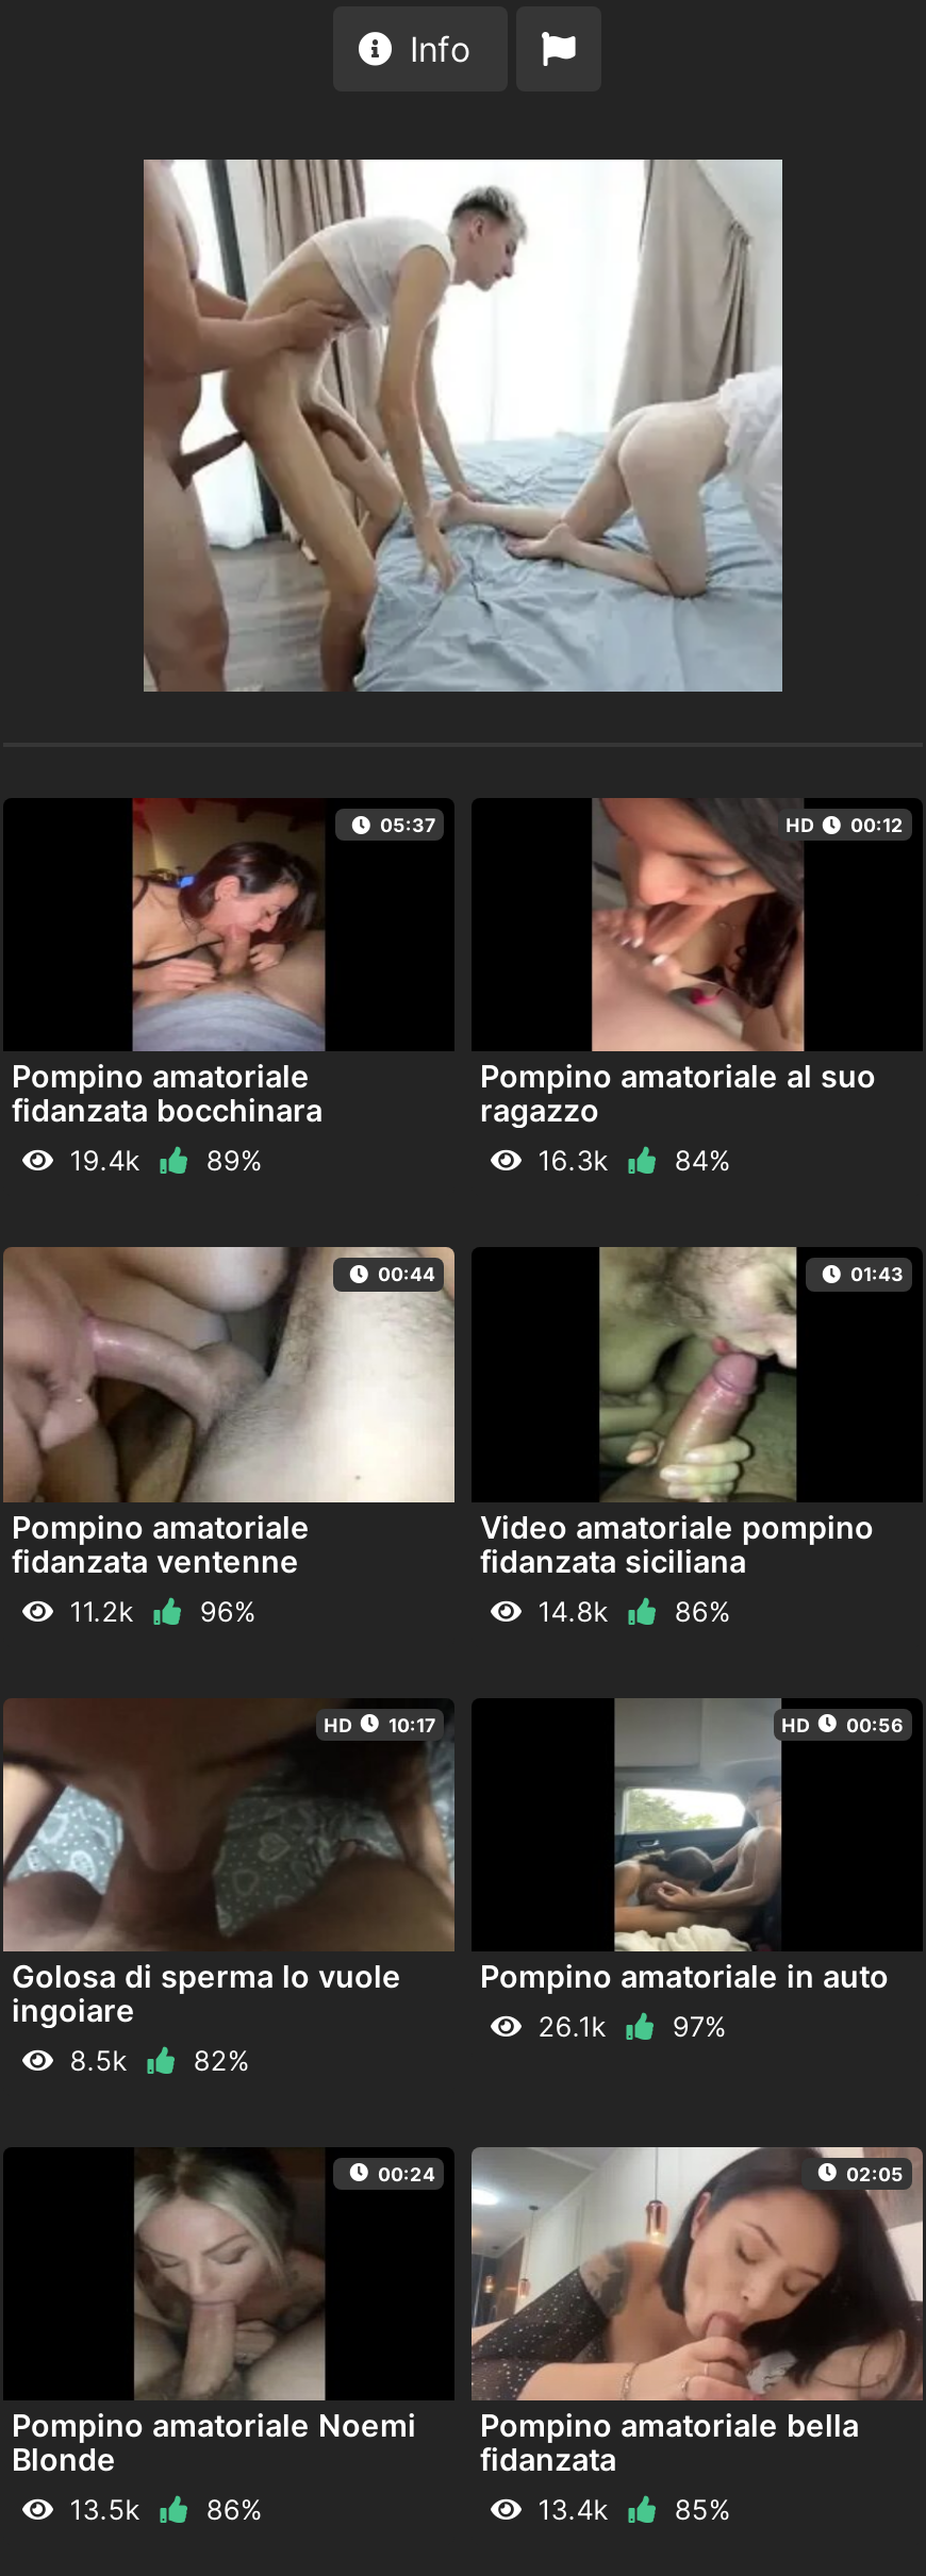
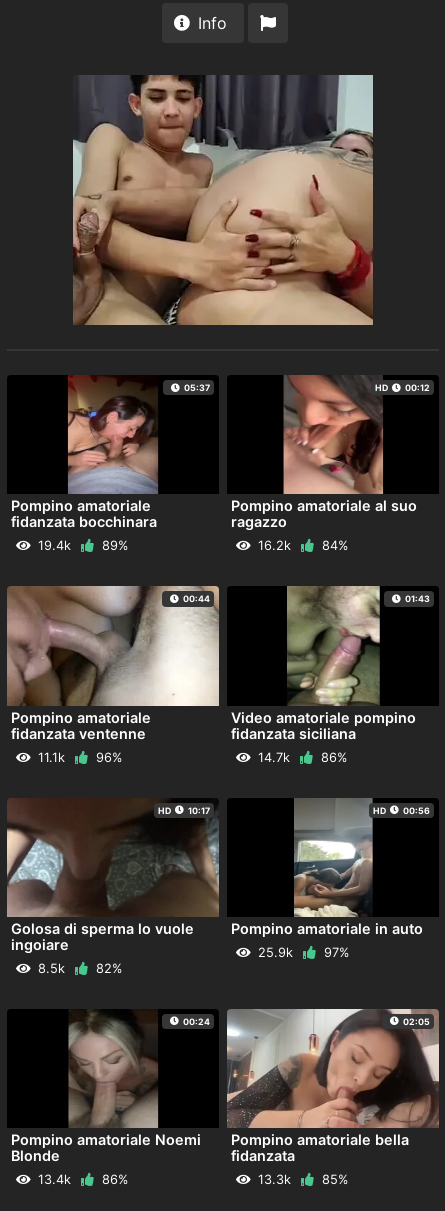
- [image]
+ [image]

- 16.3k
+ 16.2k

- 11.2k
+ 11.1k

- 14.8k
+ 14.7k

- 26.1k
+ 25.9k

- 13.5k
+ 13.4k

- 13.4k
+ 13.3k
